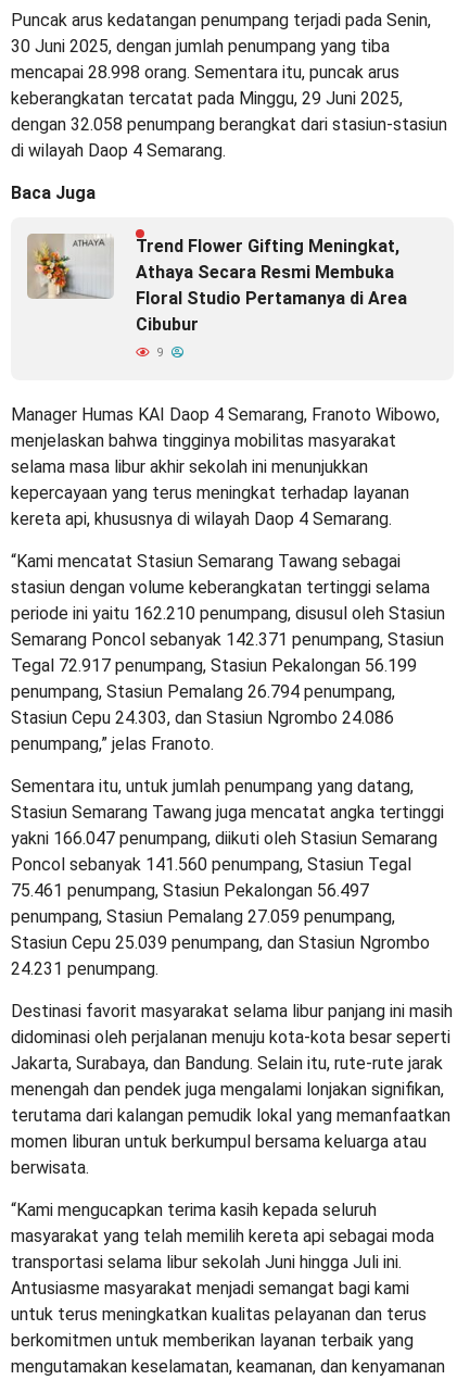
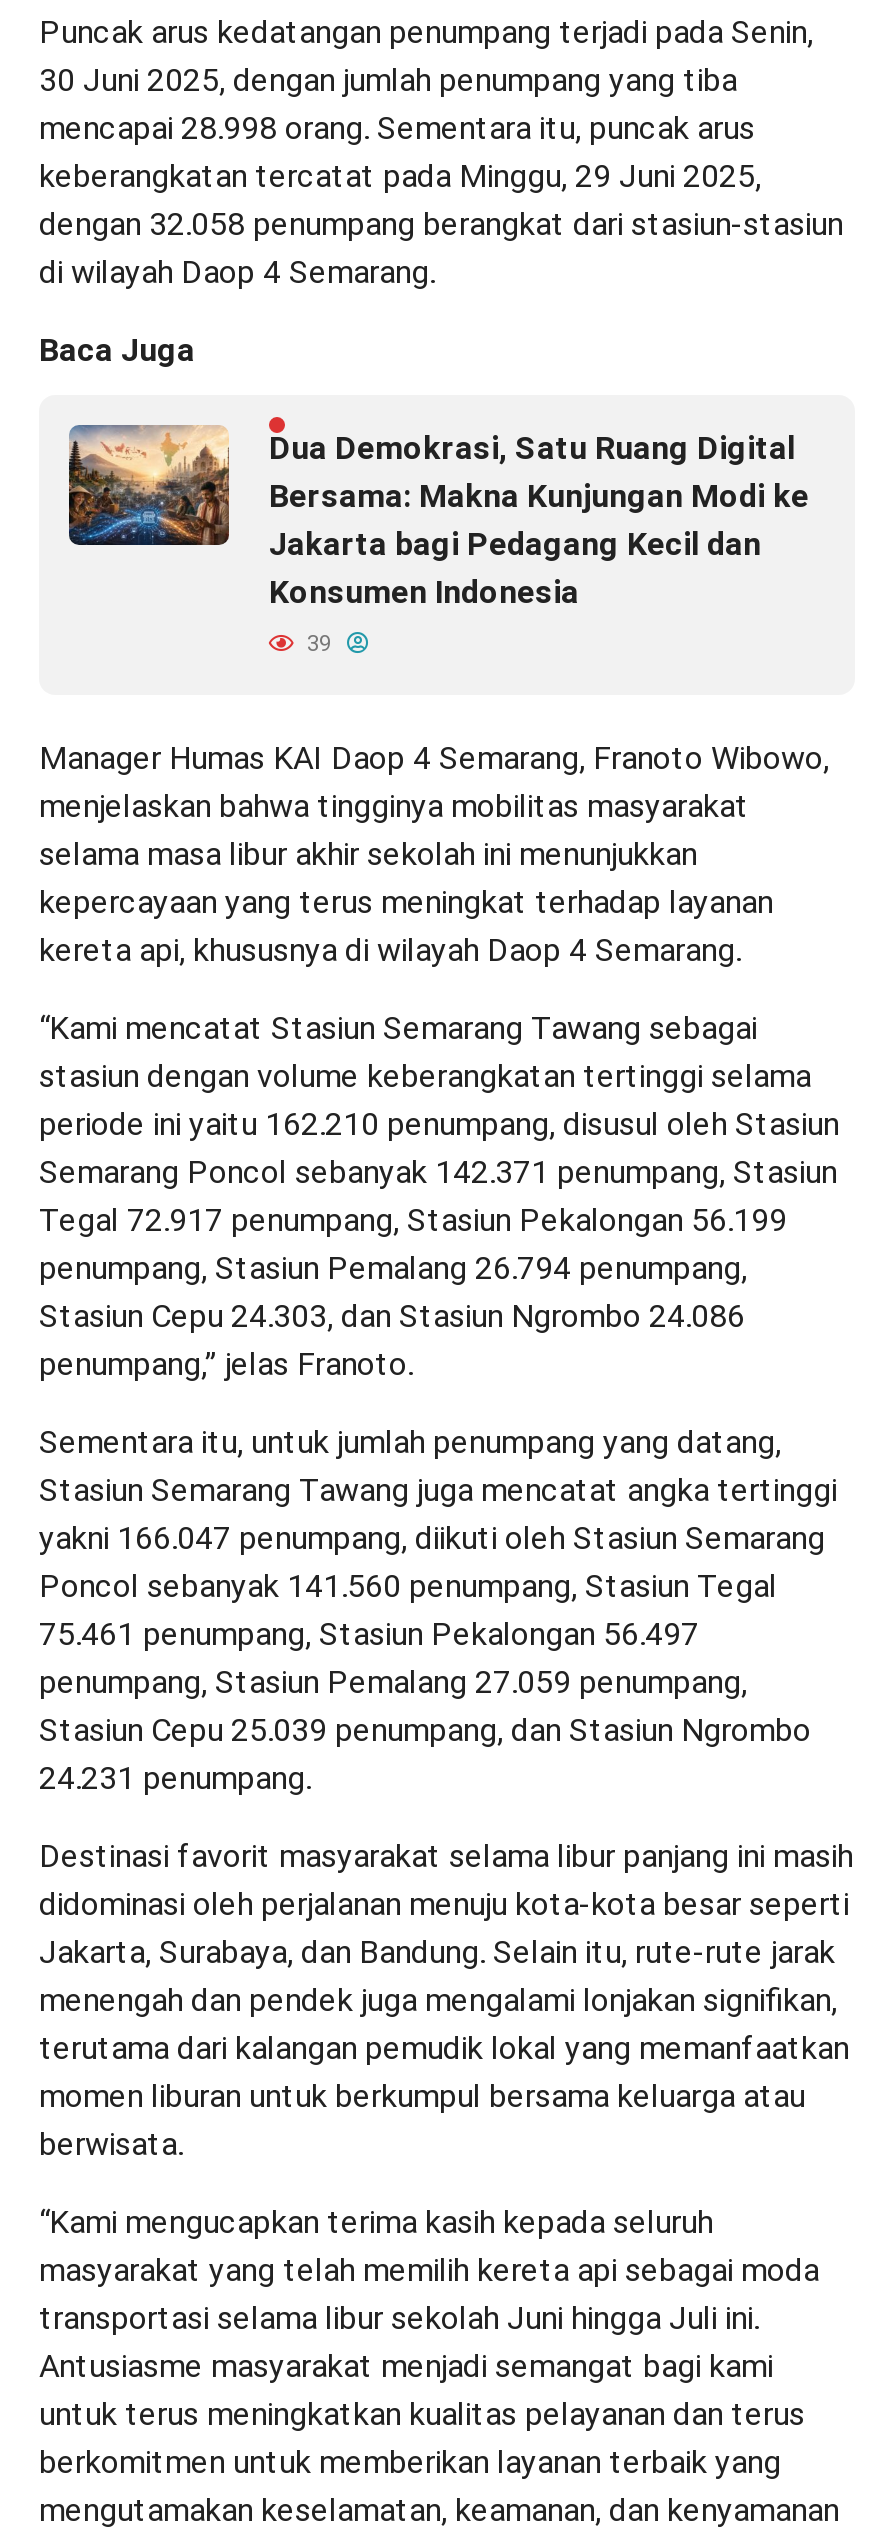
- [image]
- Trend Flower Gifting Meningkat,
- Athaya Secara Resmi Membuka
- Floral Studio Pertamanya di Area
- Cibubur
+ [image]
+ Dua Demokrasi, Satu Ruang Digital
+ Bersama: Makna Kunjungan Modi ke
+ Jakarta bagi Pedagang Kecil dan
+ Konsumen Indonesia

- 9
+ 39
